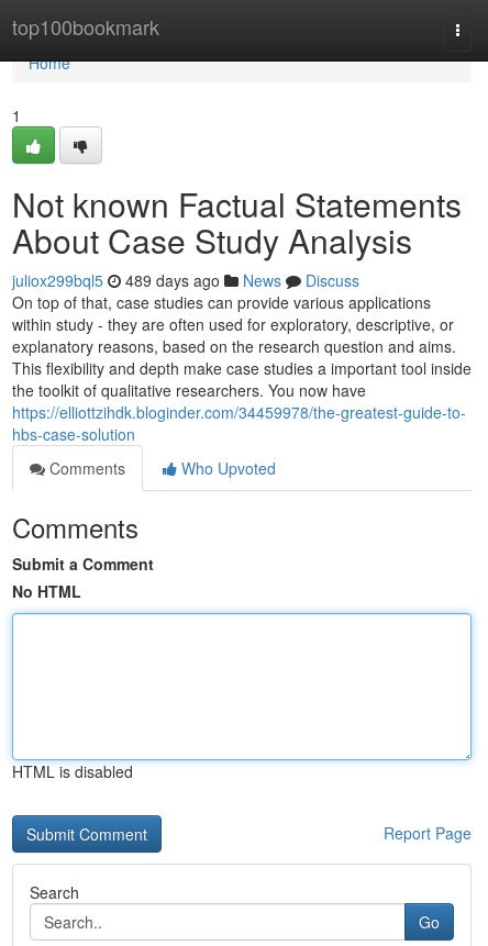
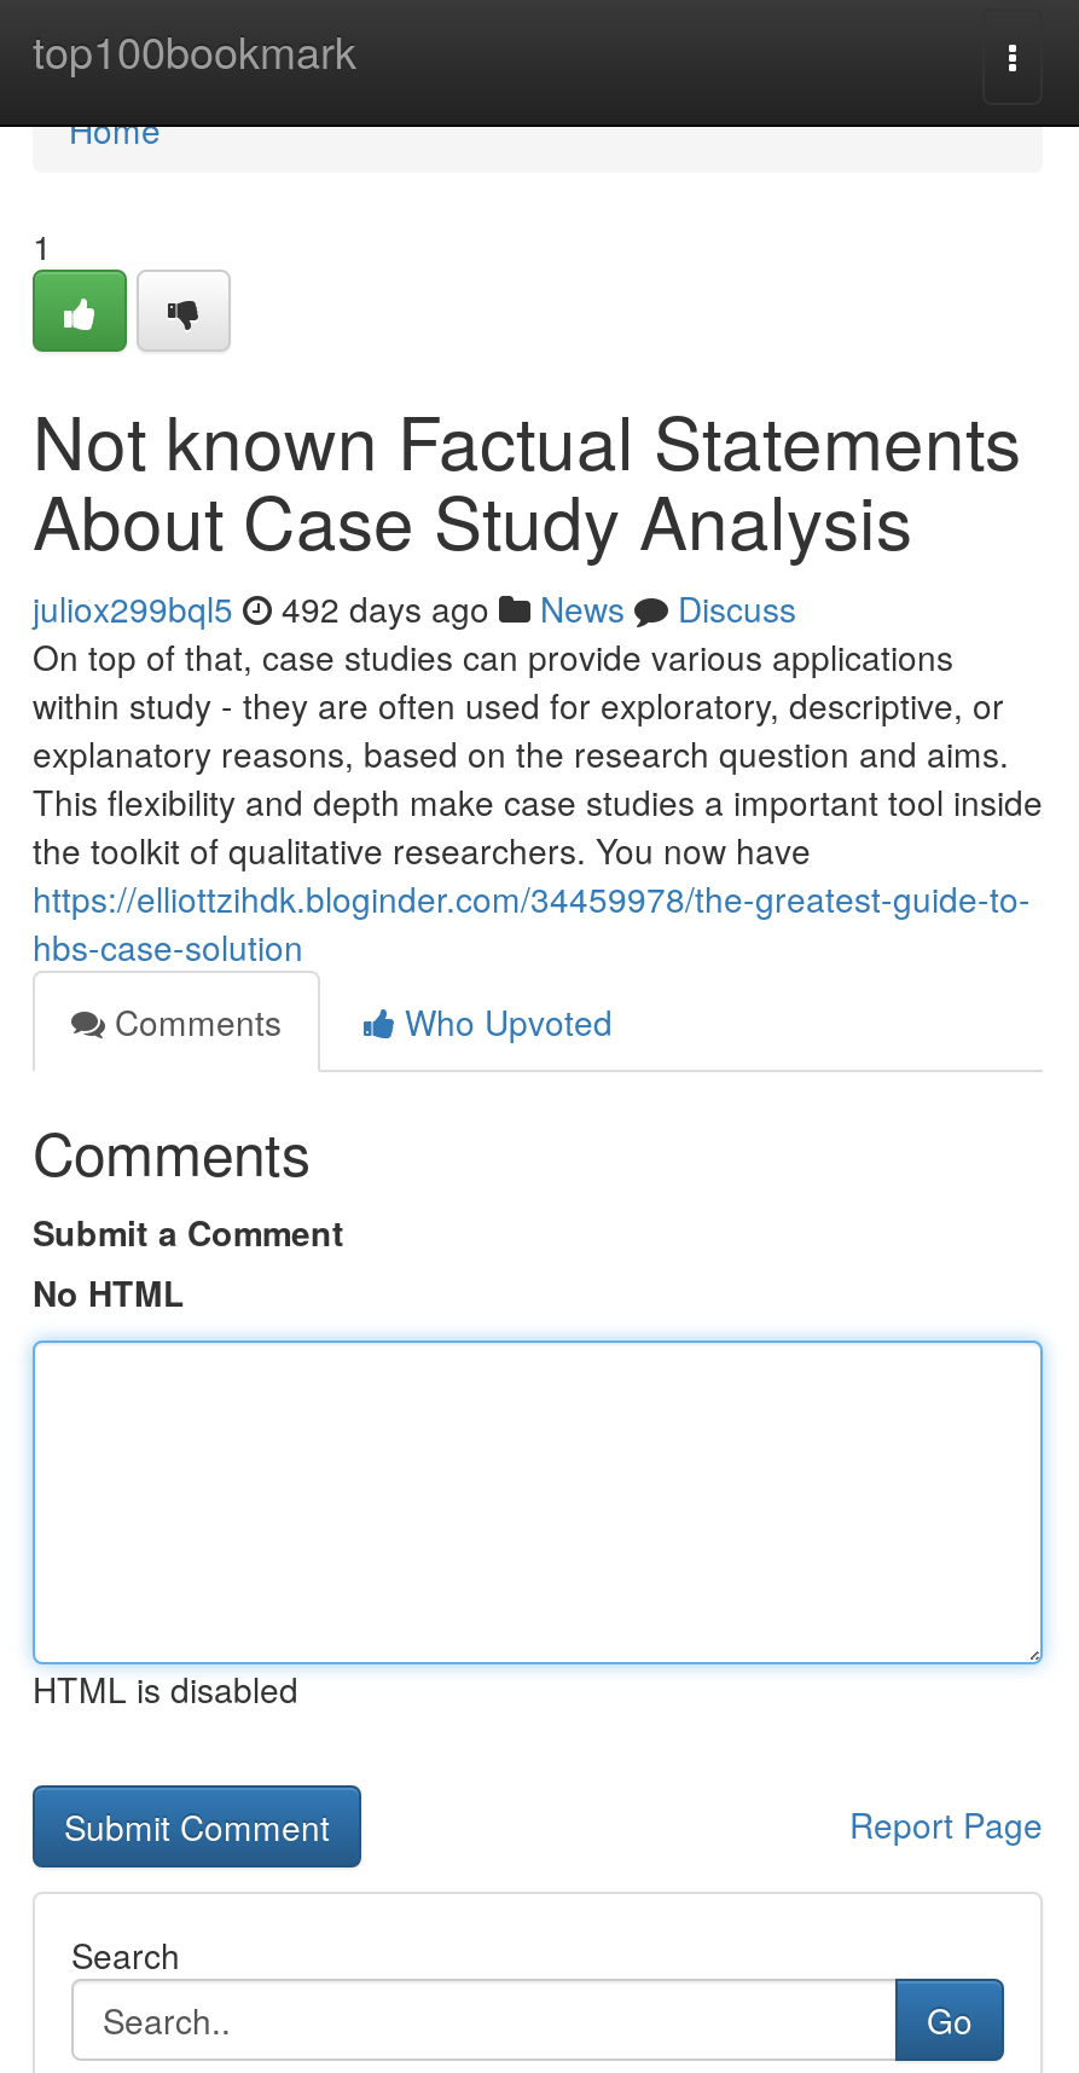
- juliox299bql5 489 days ago News Discuss
+ juliox299bql5 492 days ago News Discuss
